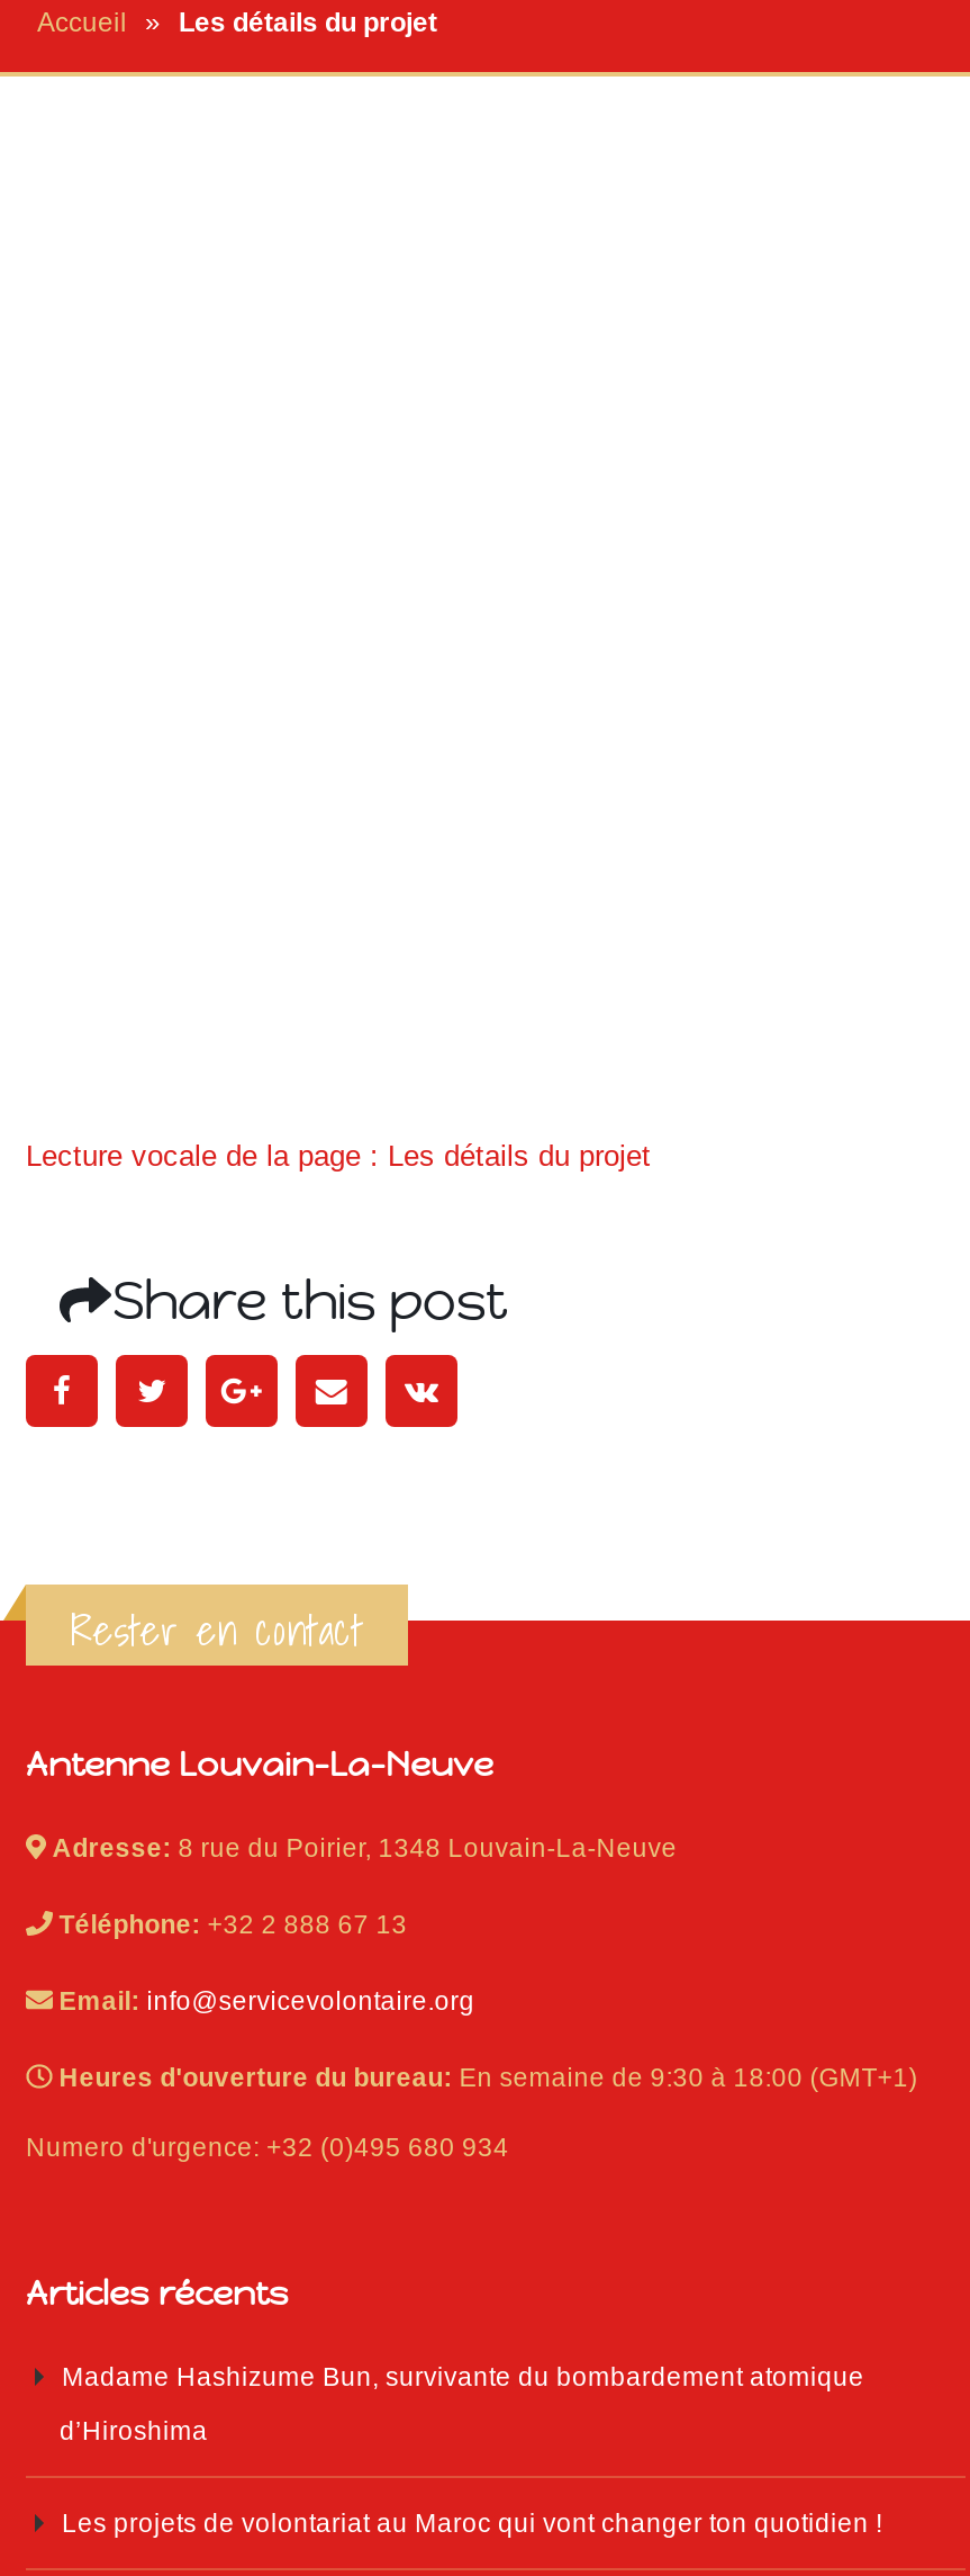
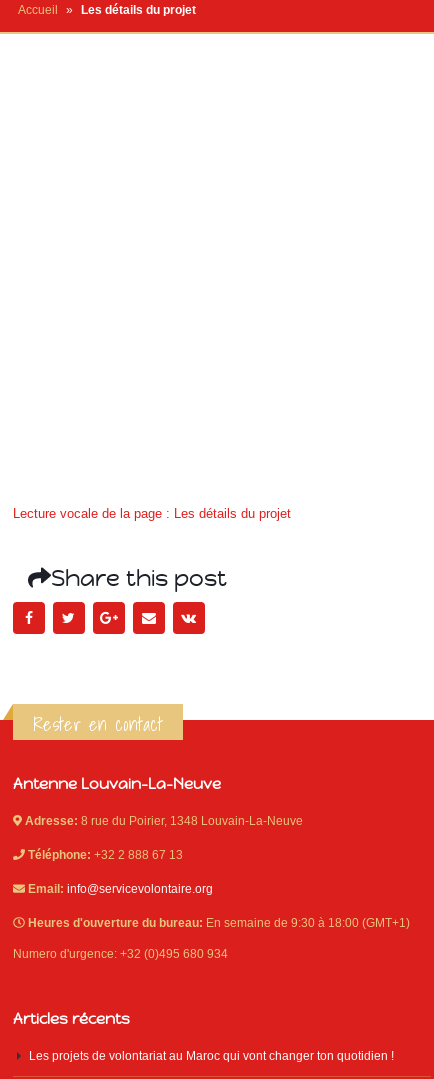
- Madame Hashizume Bun, survivante du bombardement atomique
- d’Hiroshima
